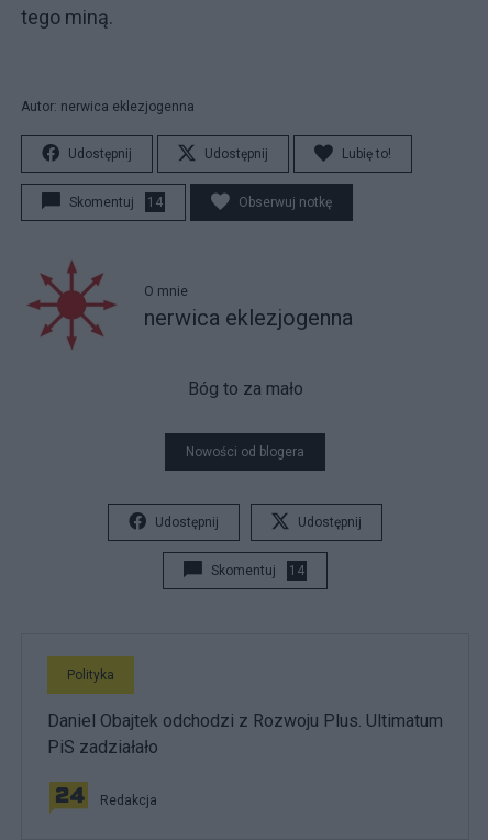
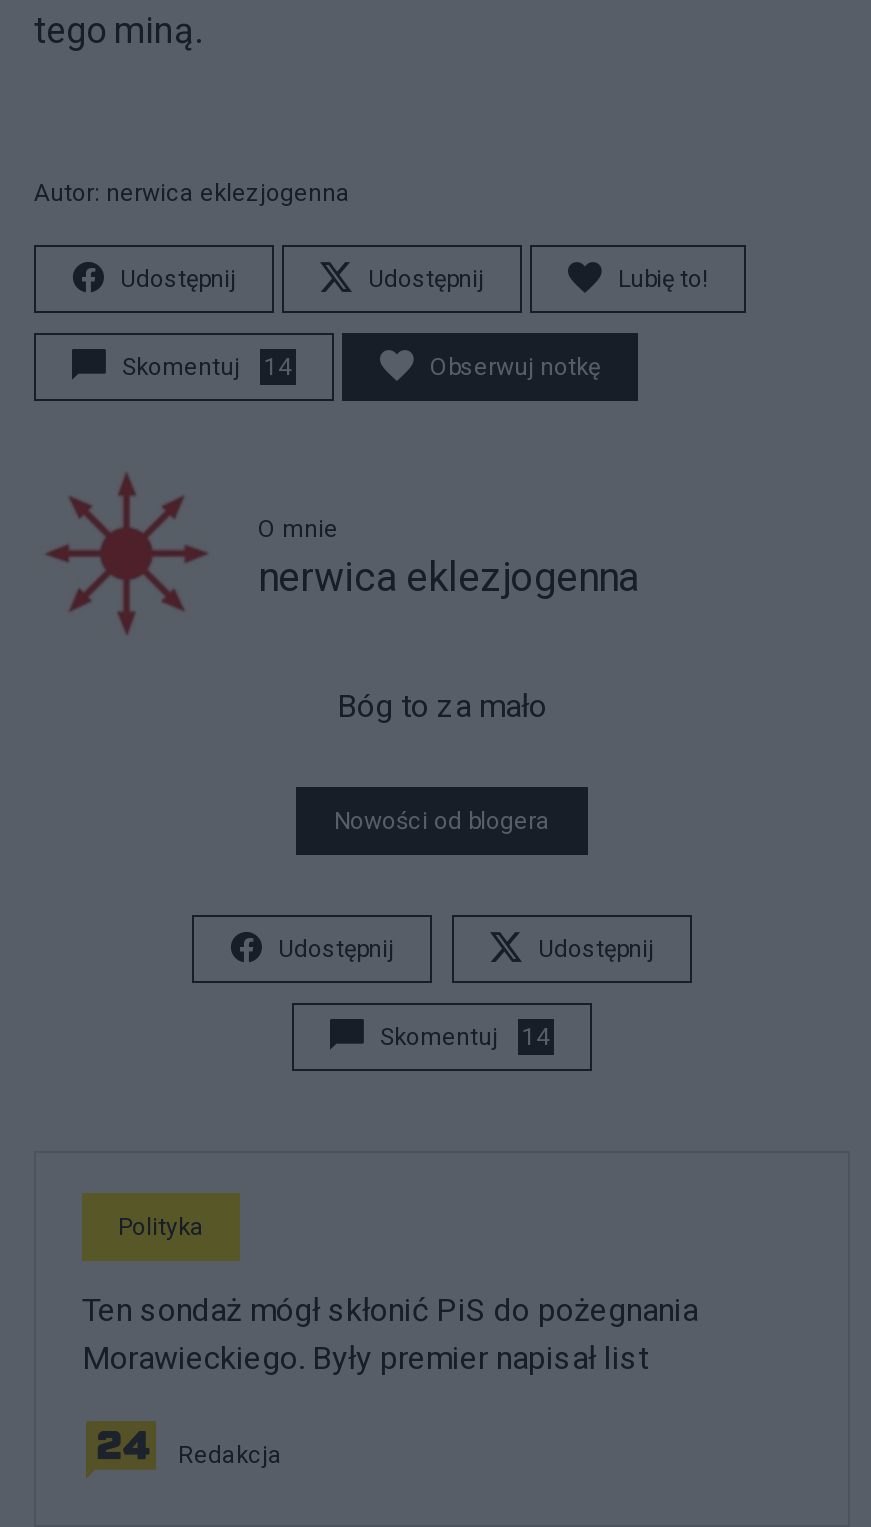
- Daniel Obajtek odchodzi z Rozwoju Plus. Ultimatum
- PiS zadziałało
+ Ten sondaż mógł skłonić PiS do pożegnania
+ Morawieckiego. Były premier napisał list
